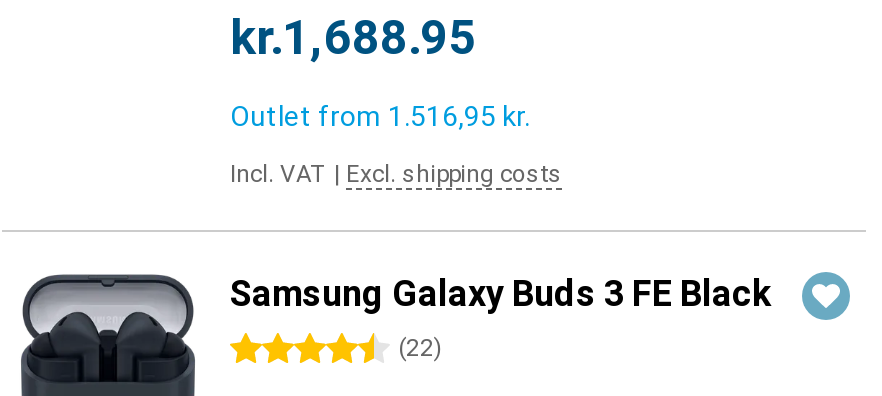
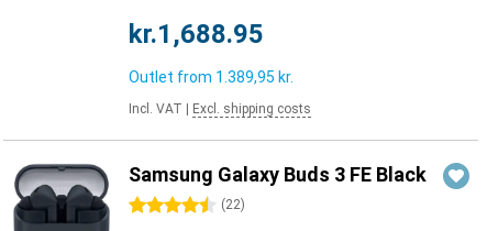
- Outlet from 1.516,95 kr.
+ Outlet from 1.389,95 kr.
